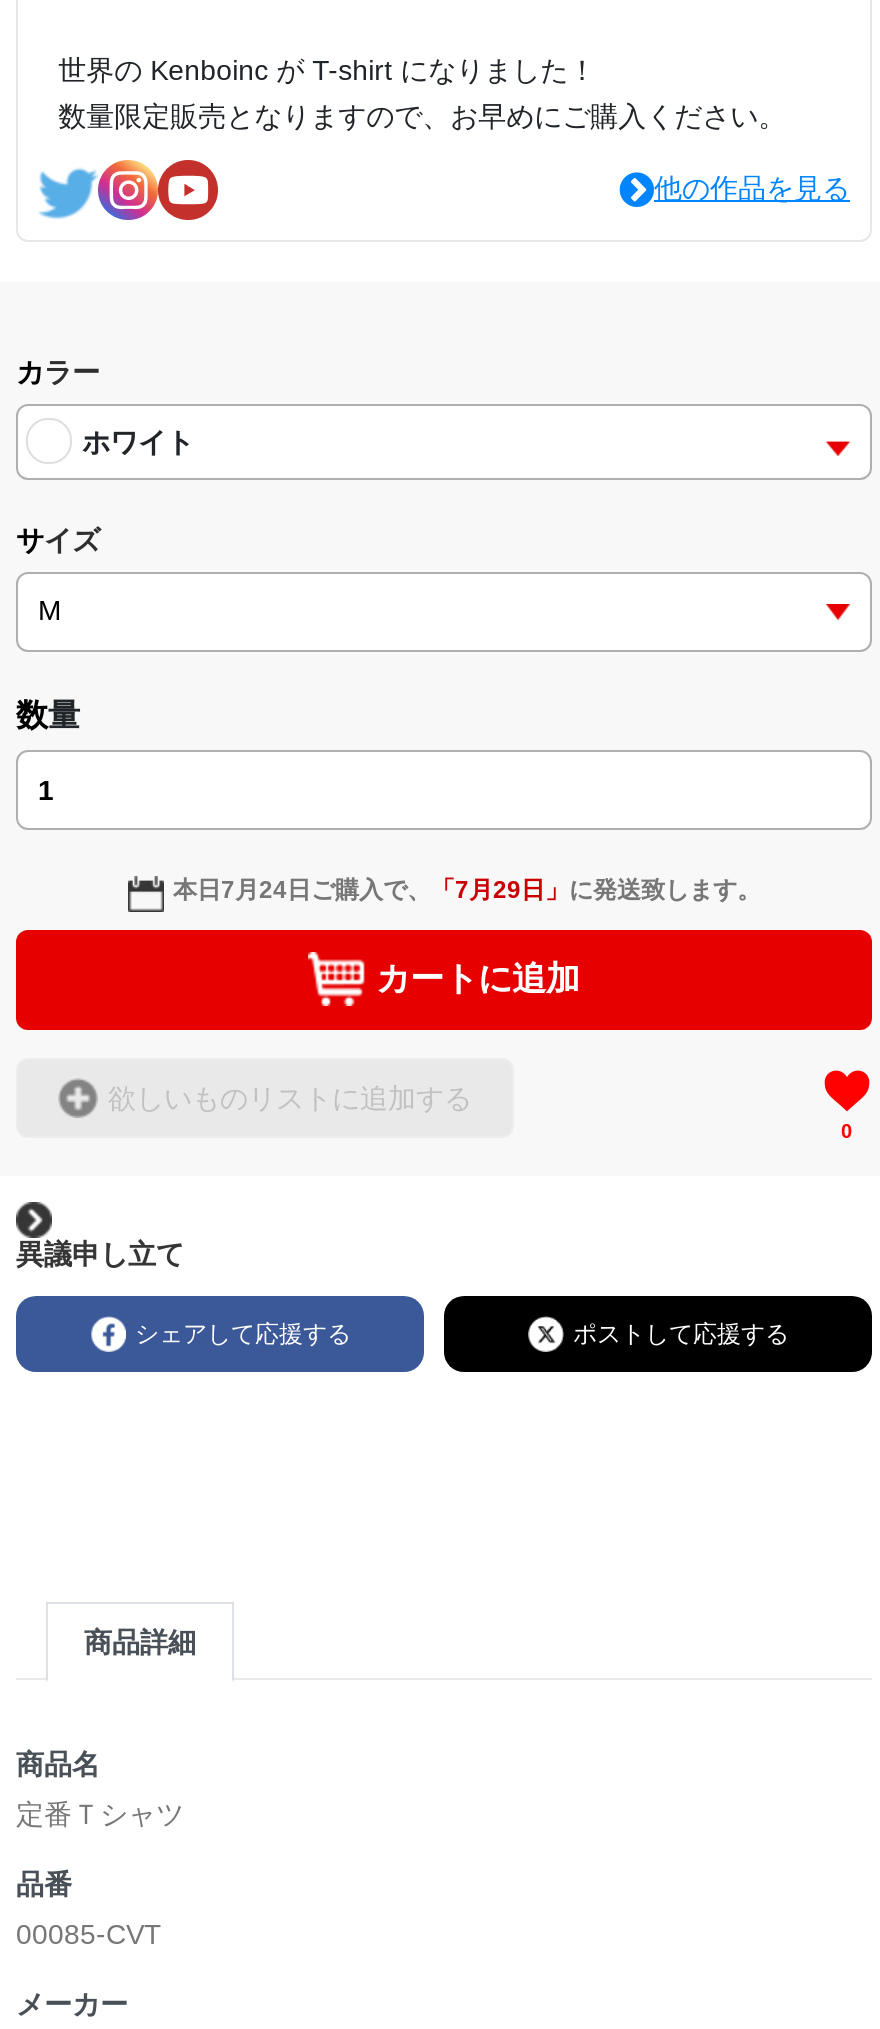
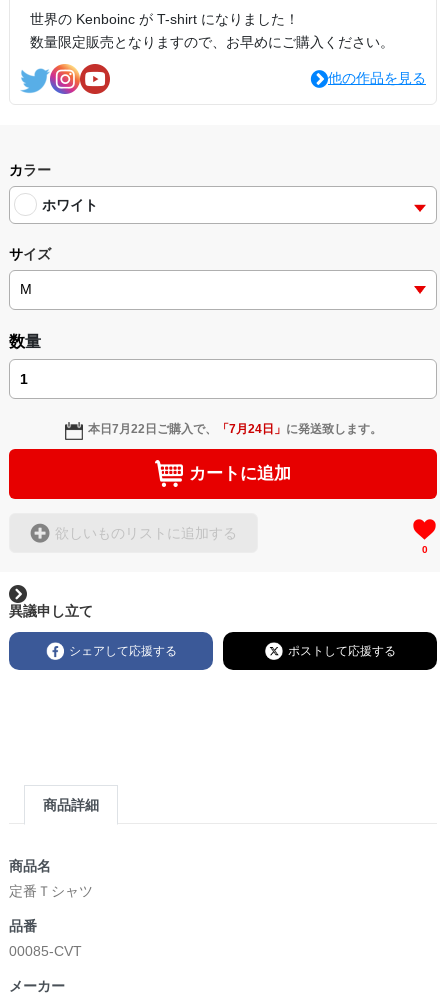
- 本日7月24日ご購入で、「7月29日」に発送致します。
+ 本日7月22日ご購入で、「7月24日」に発送致します。
